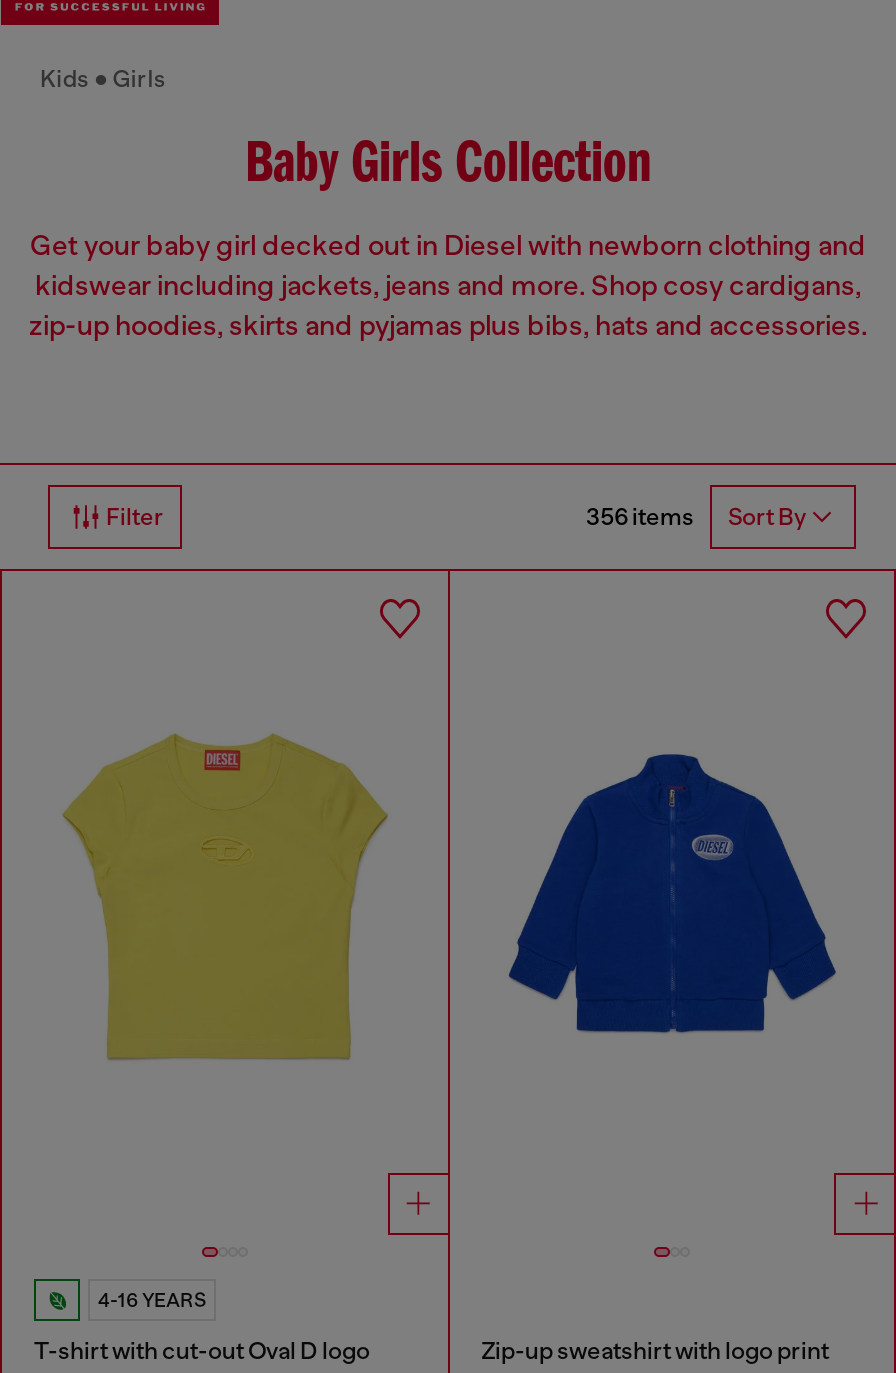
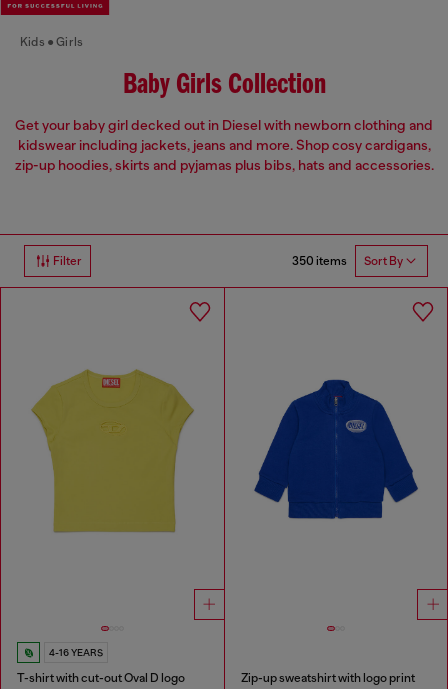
- 356 items Sort By
+ 350 items Sort By
